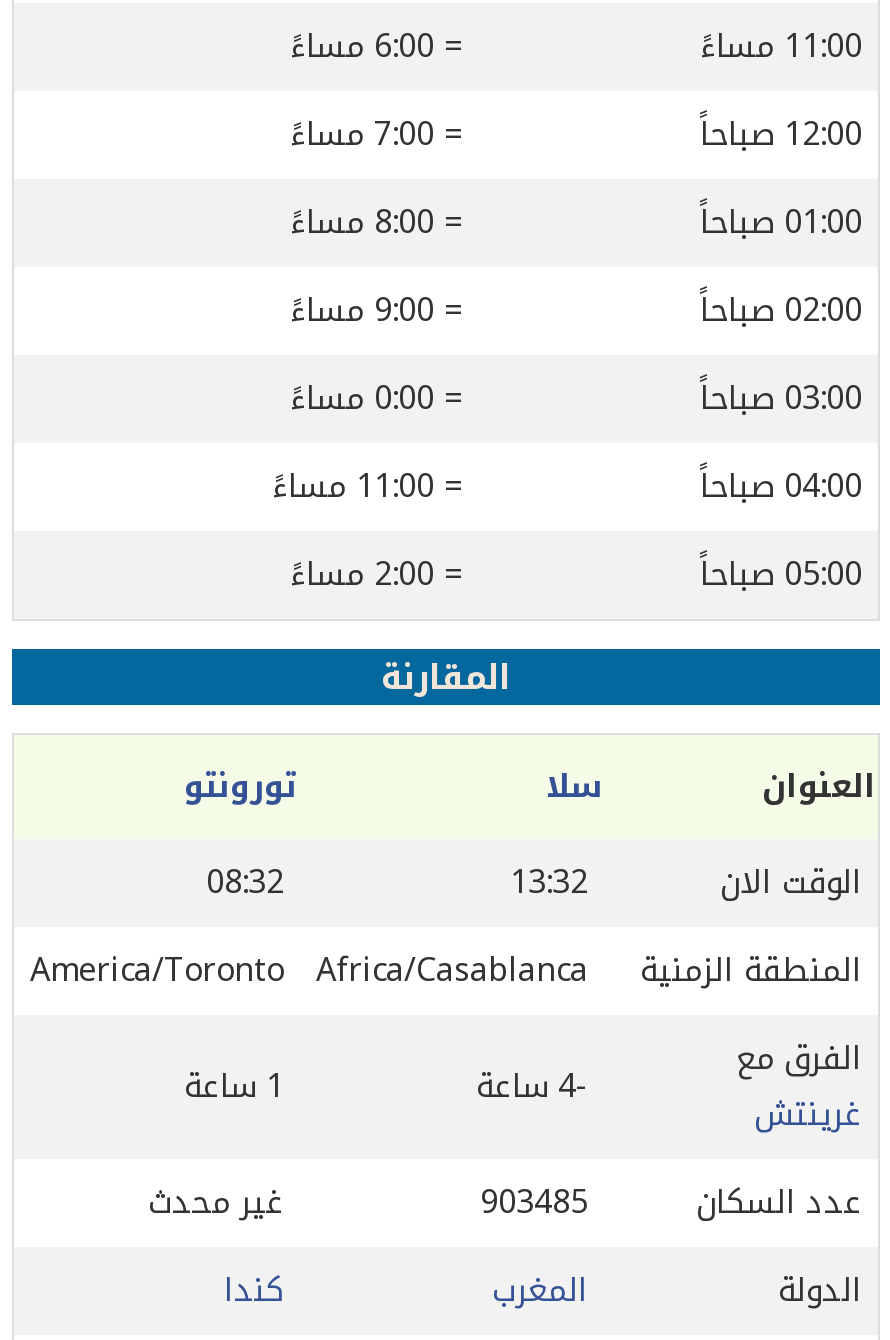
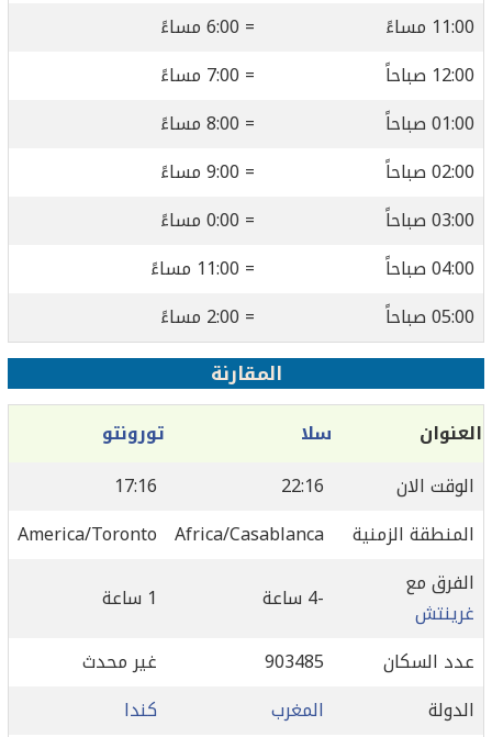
- 08:32
+ 17:16

- 13:32
+ 22:16
